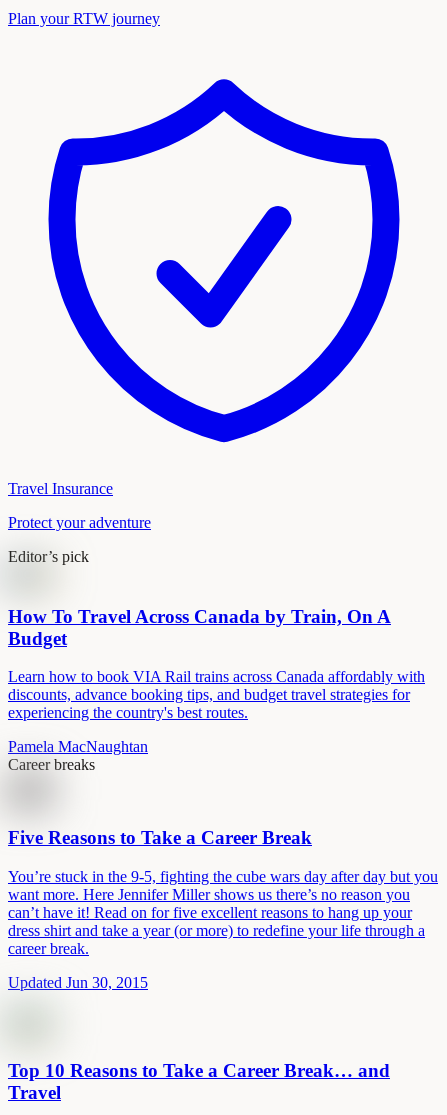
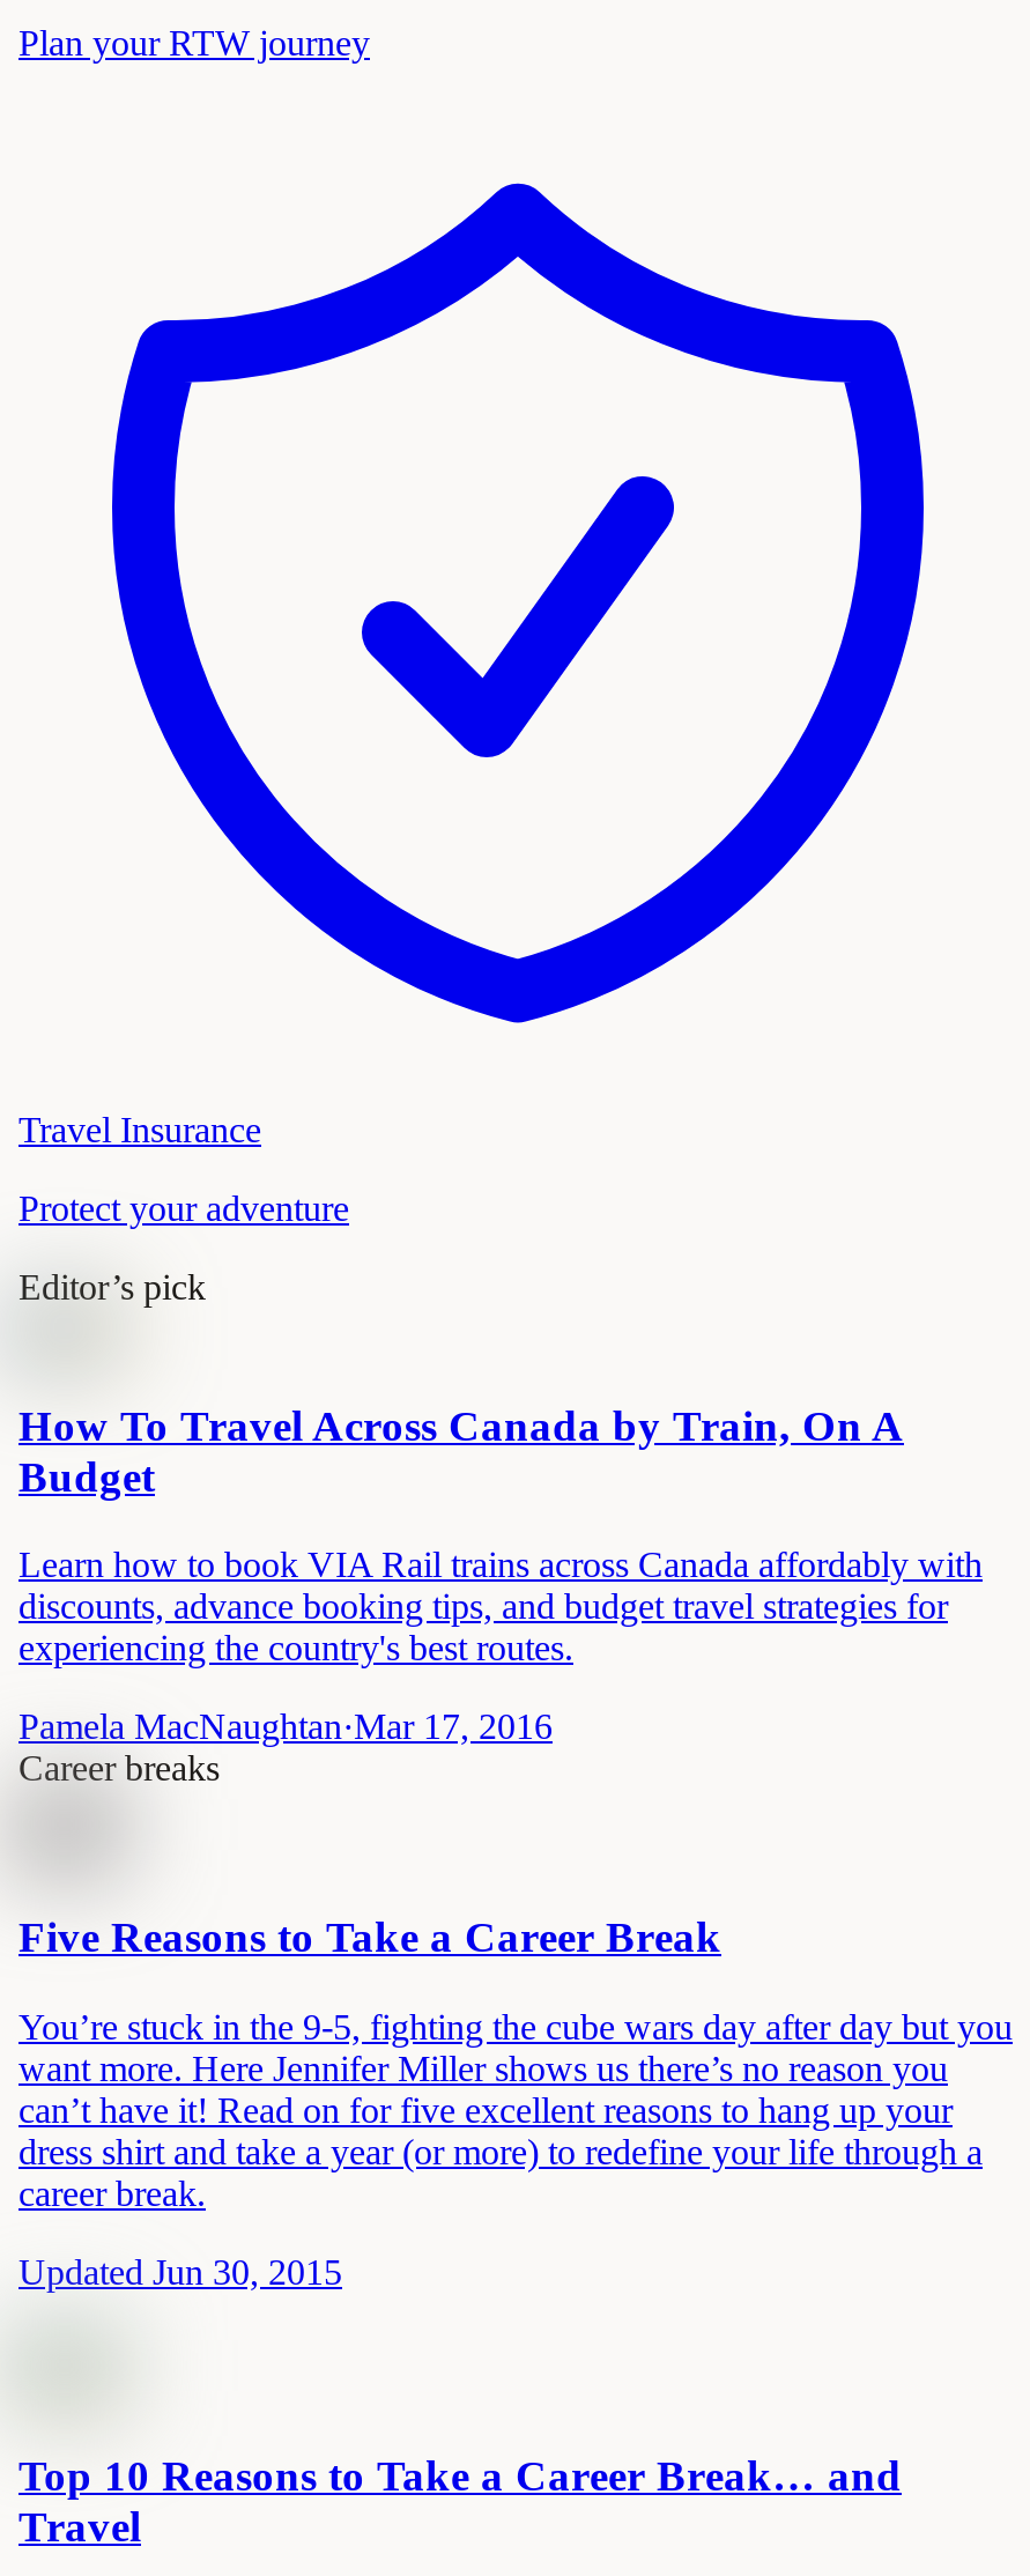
- Pamela MacNaughtan
+ Pamela MacNaughtan·Mar 17, 2016
